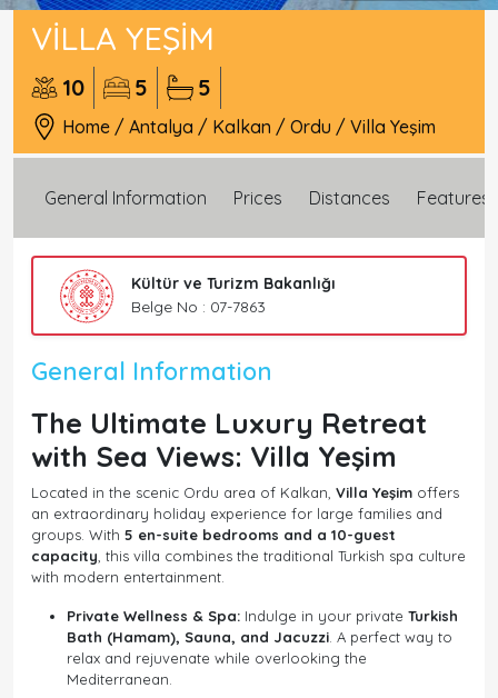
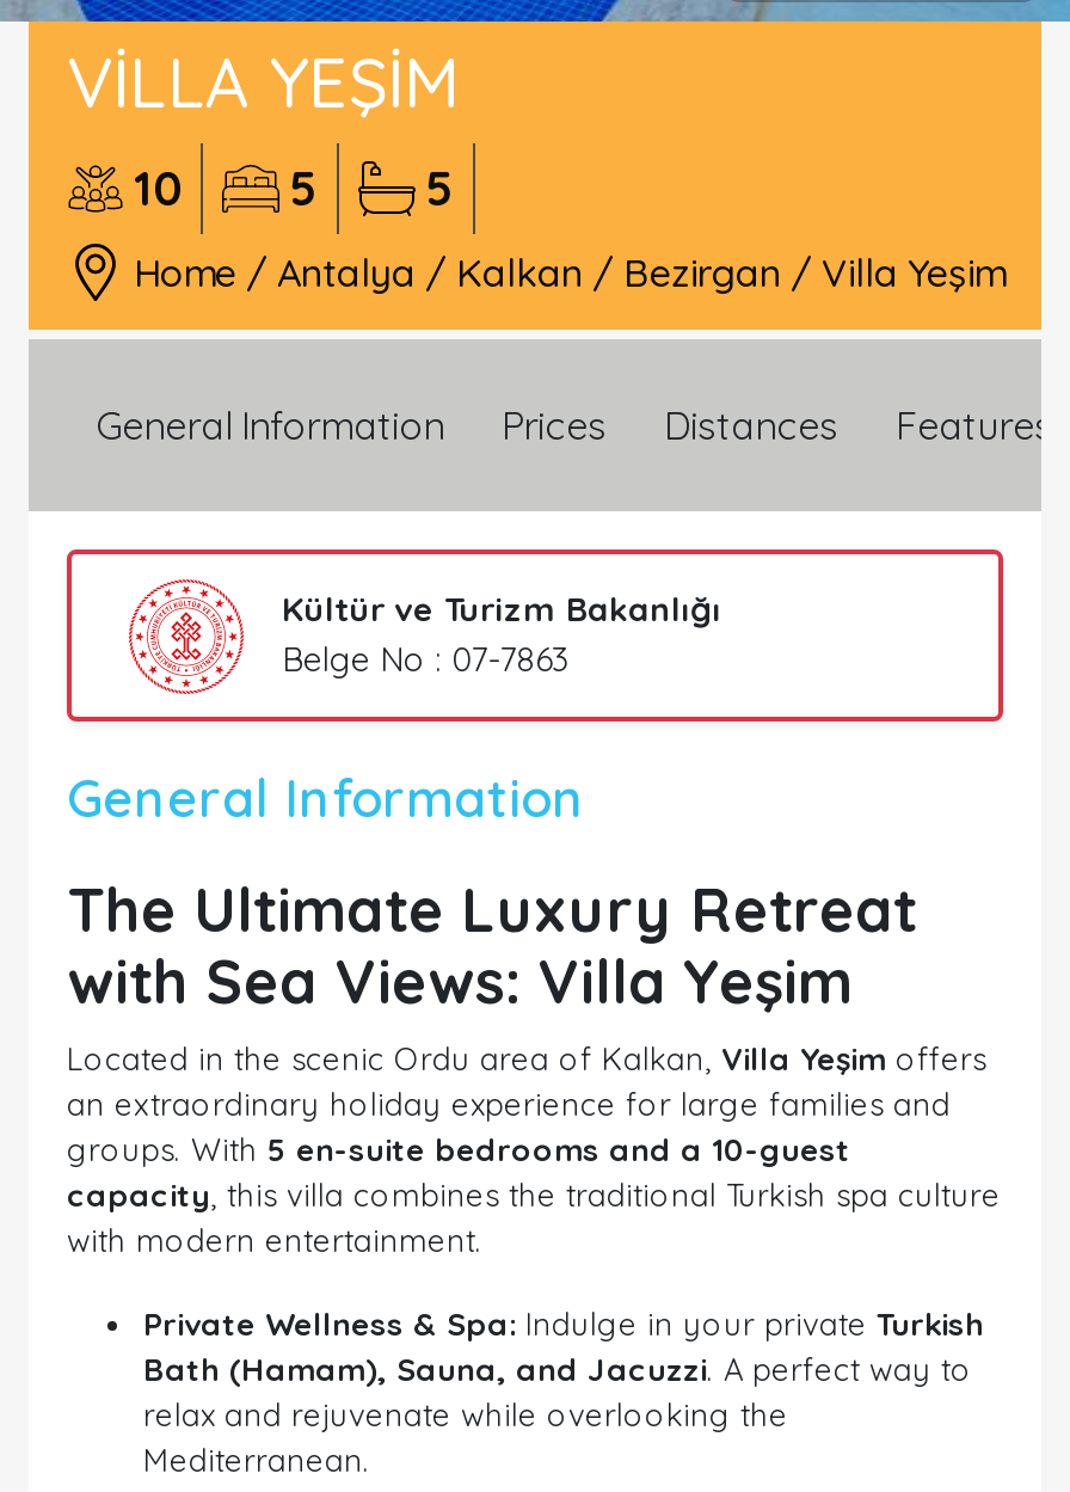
- Home / Antalya / Kalkan / Ordu / Villa Yeşim
+ Home / Antalya / Kalkan / Bezirgan / Villa Yeşim
